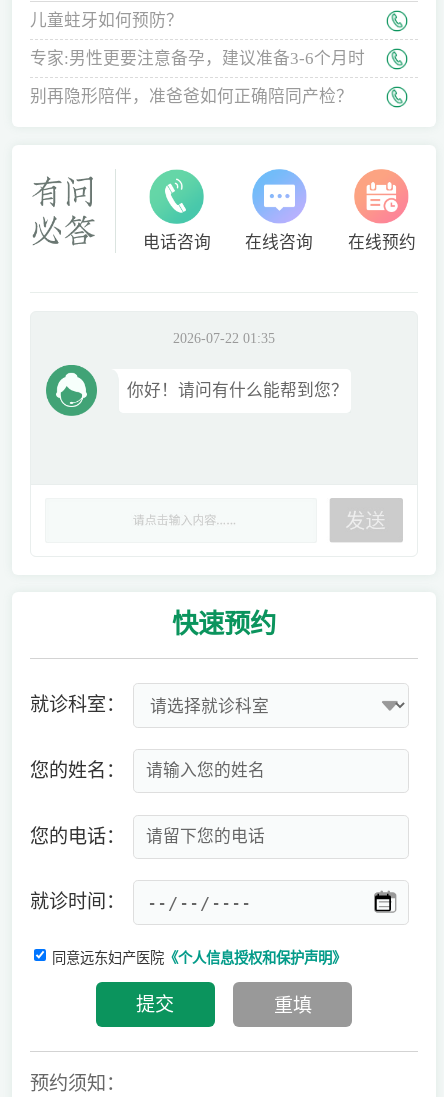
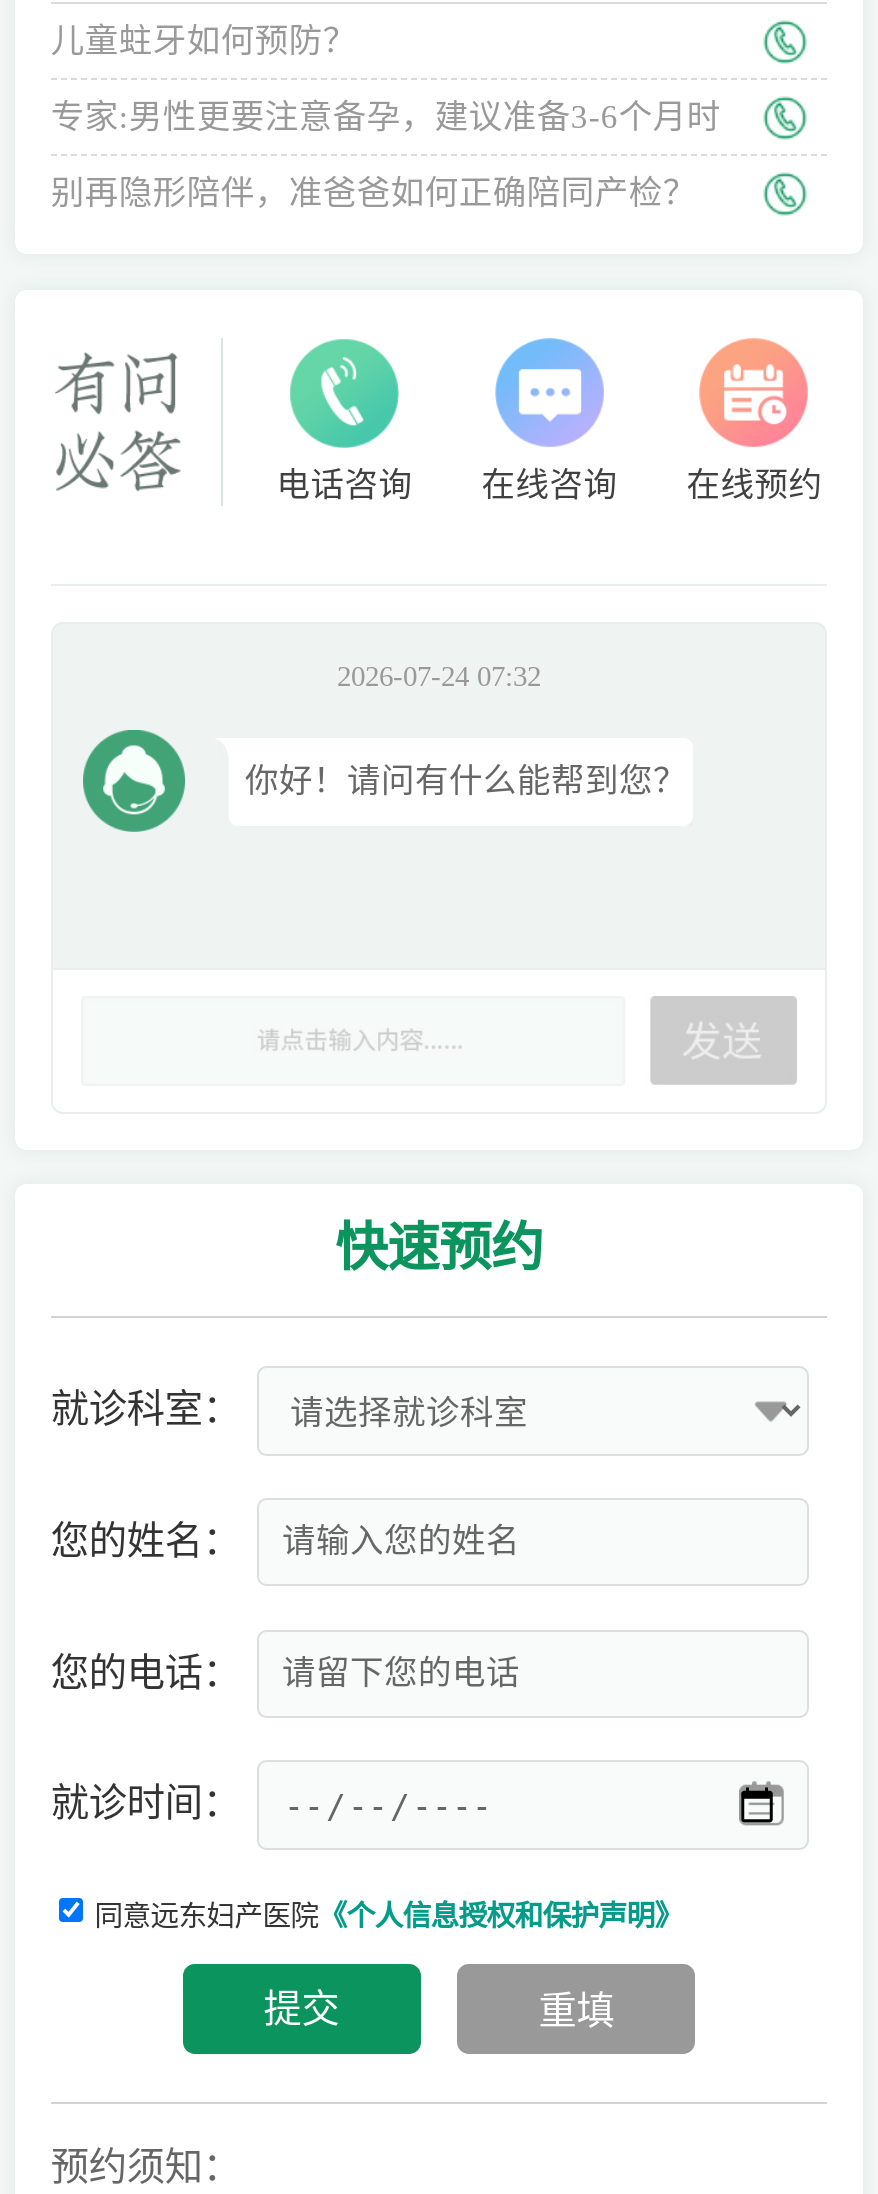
- 2026-07-22 01:35
+ 2026-07-24 07:32
